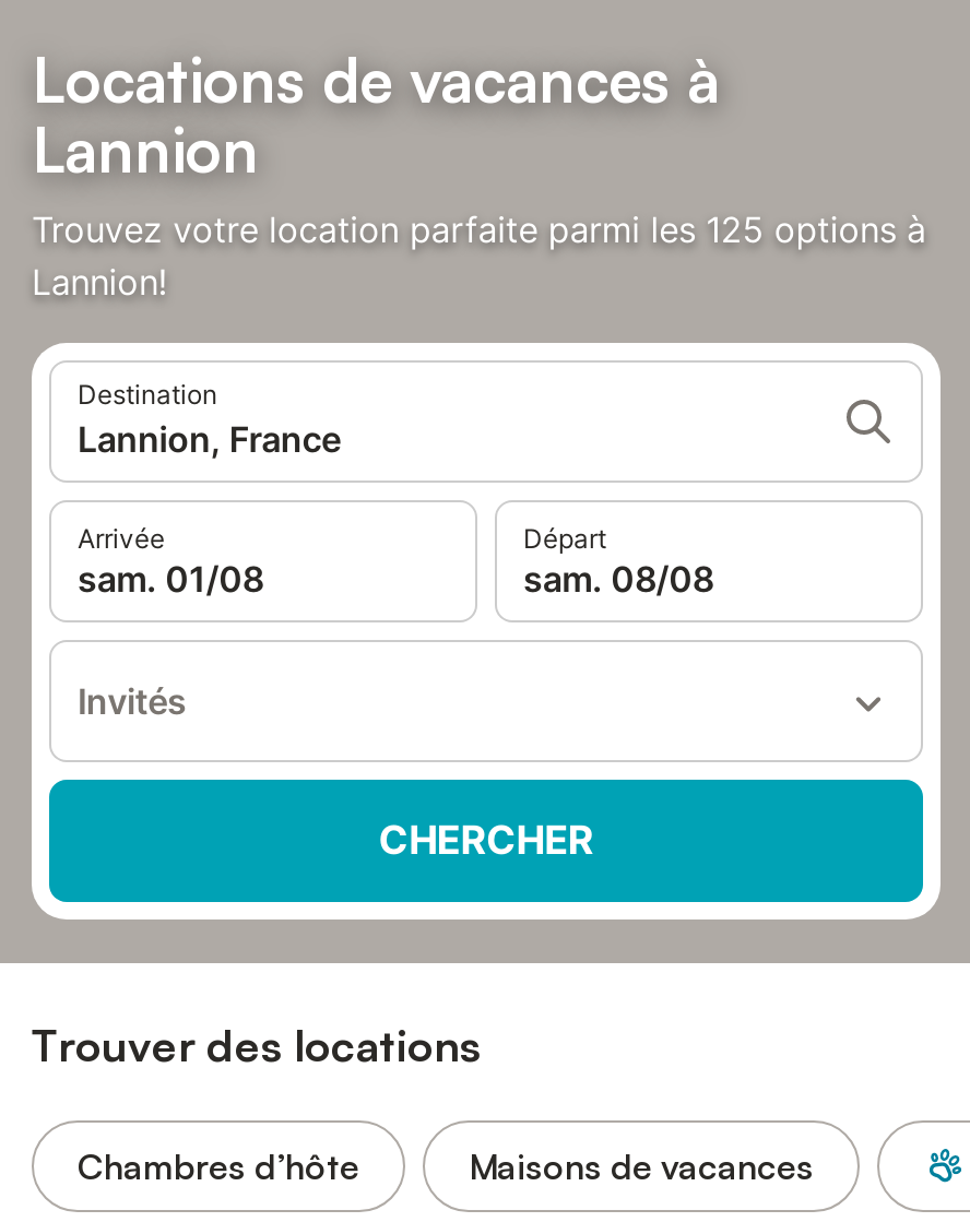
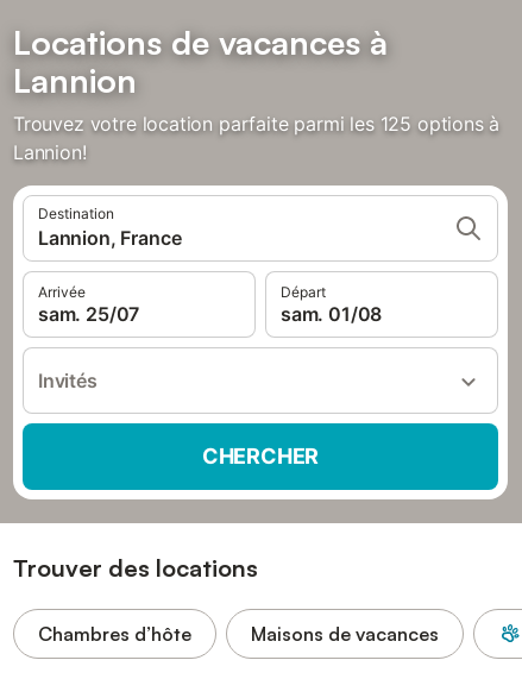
- sam. 01/08
+ sam. 25/07

- sam. 08/08
+ sam. 01/08
